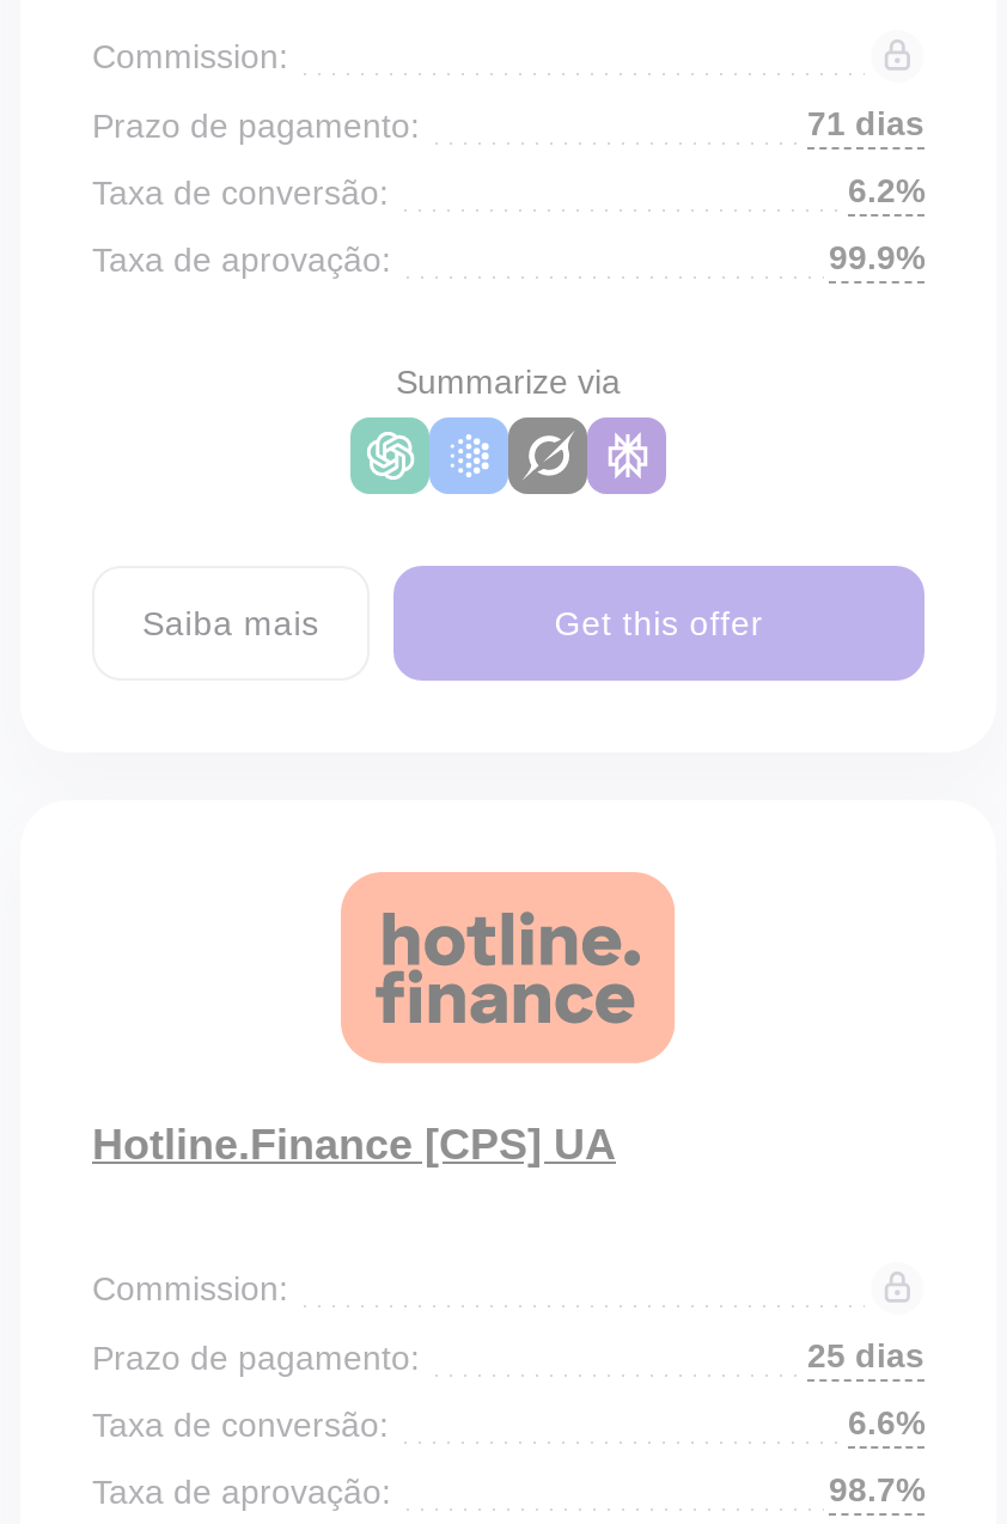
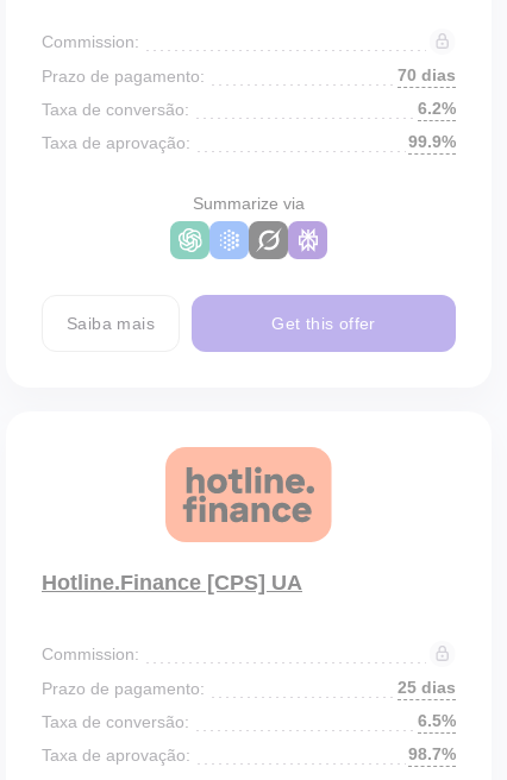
- 71 dias
+ 70 dias

- 6.6%
+ 6.5%
